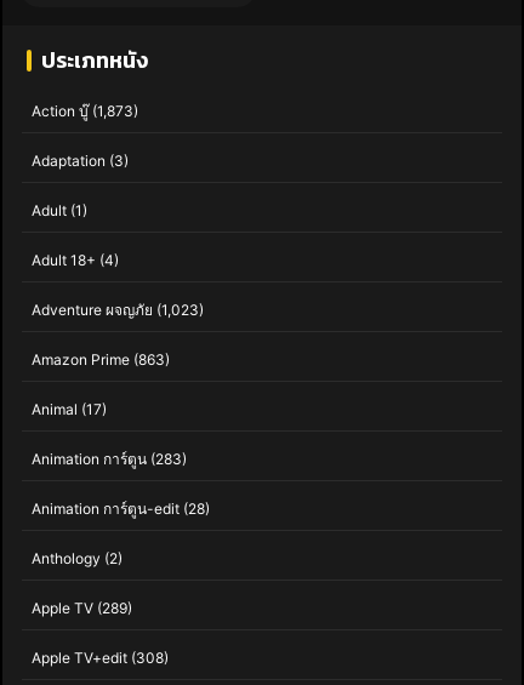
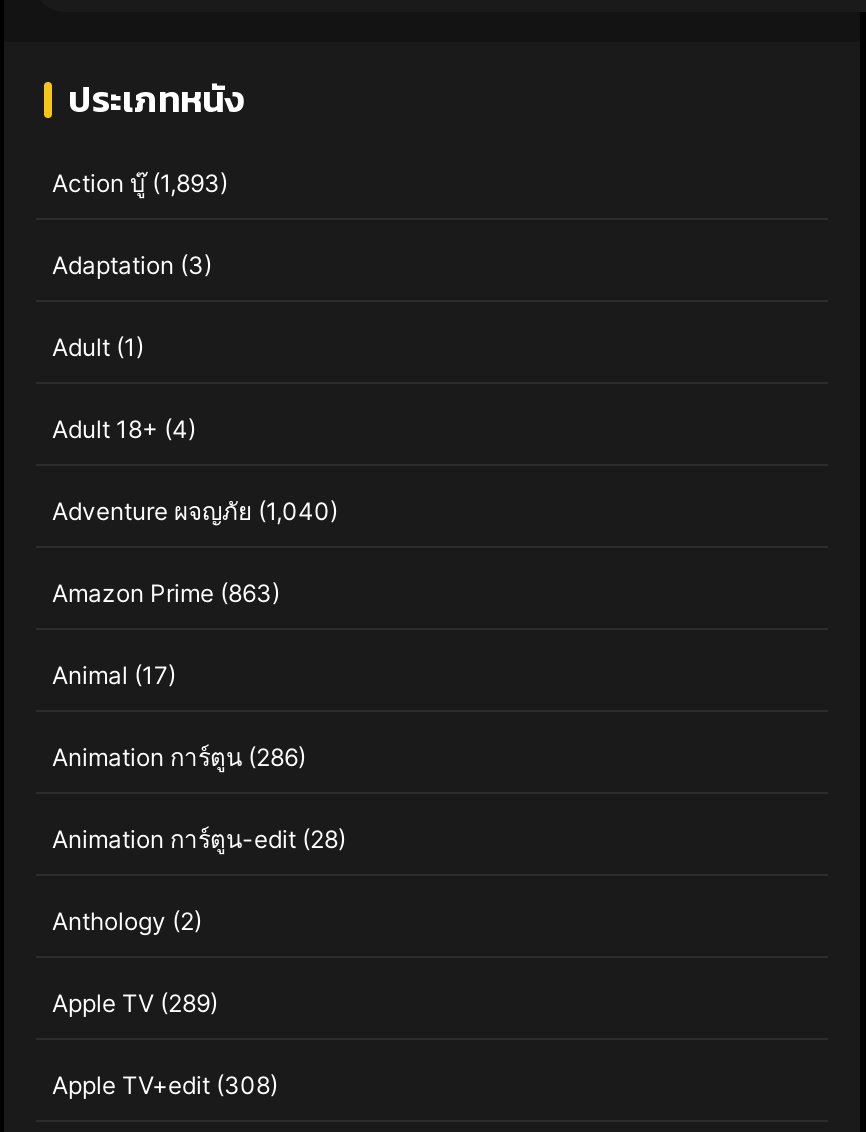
- Action บู๊(1,873)
+ Action บู๊(1,893)

- Adventure ผจญภัย(1,023)
+ Adventure ผจญภัย(1,040)

- Animation การ์ตูน(283)
+ Animation การ์ตูน(286)
